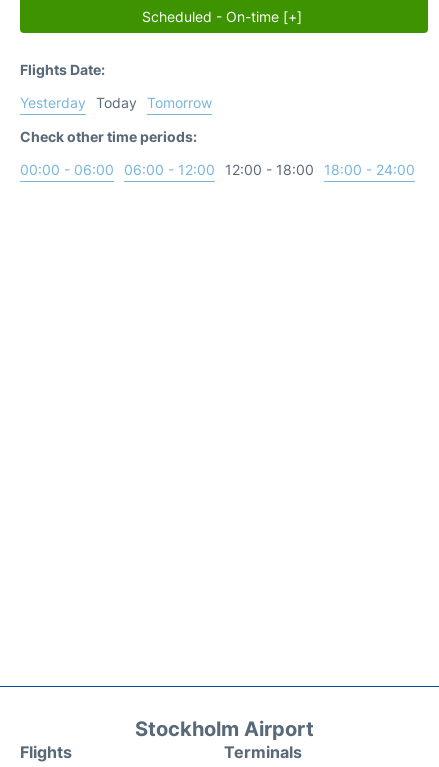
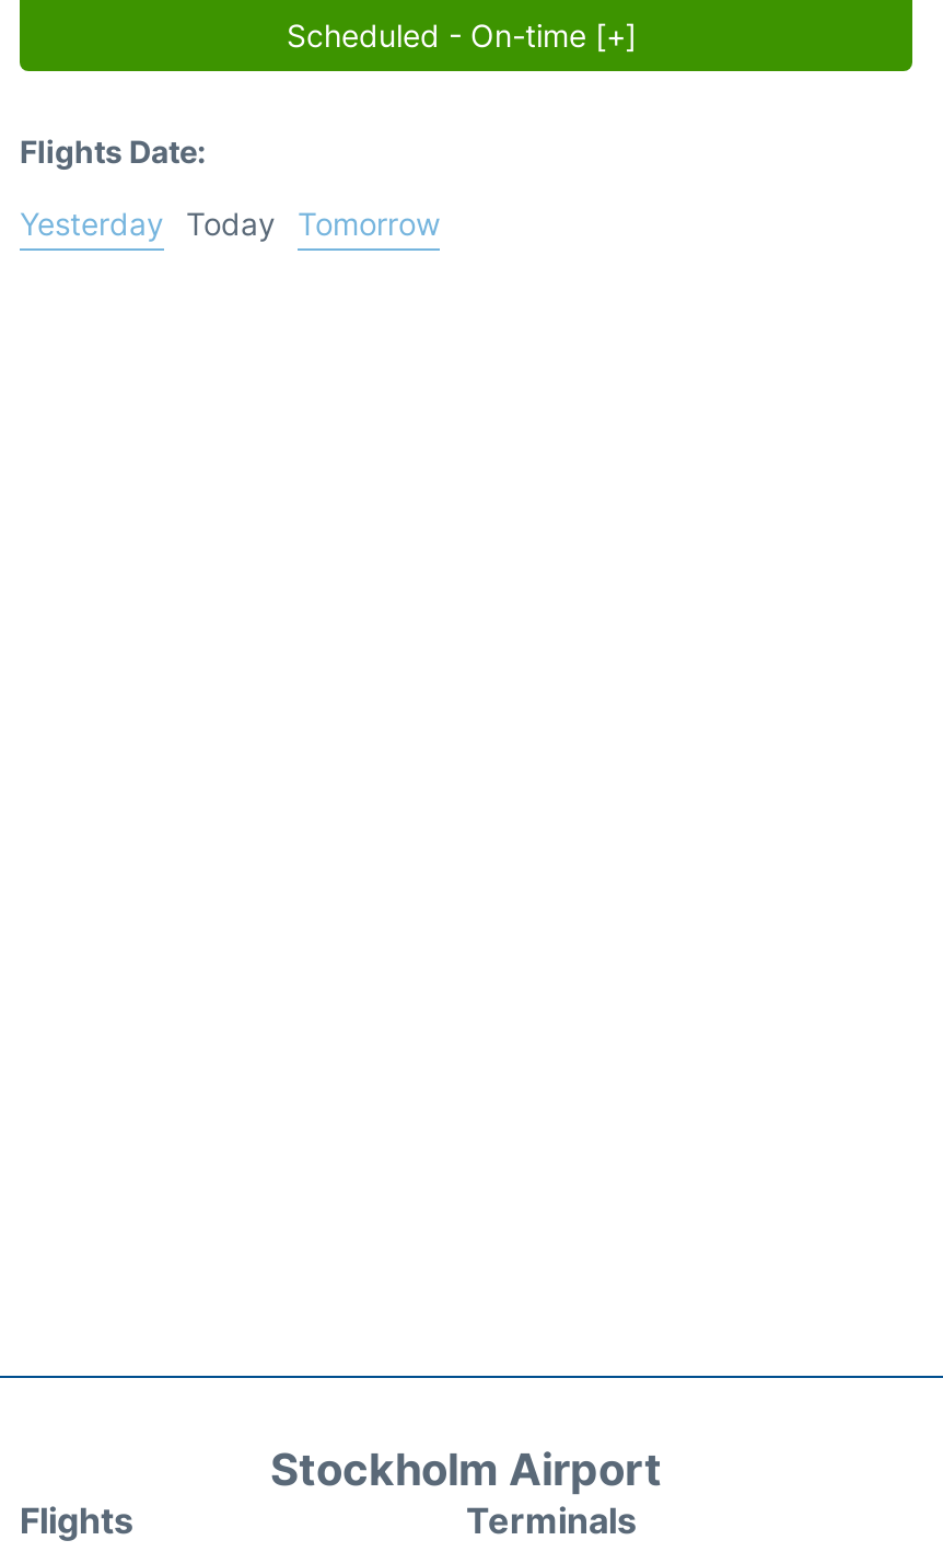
- Check other time periods:
- 00:00 - 06:00 06:00 - 12:00 12:00 - 18:00 18:00 - 24:00
